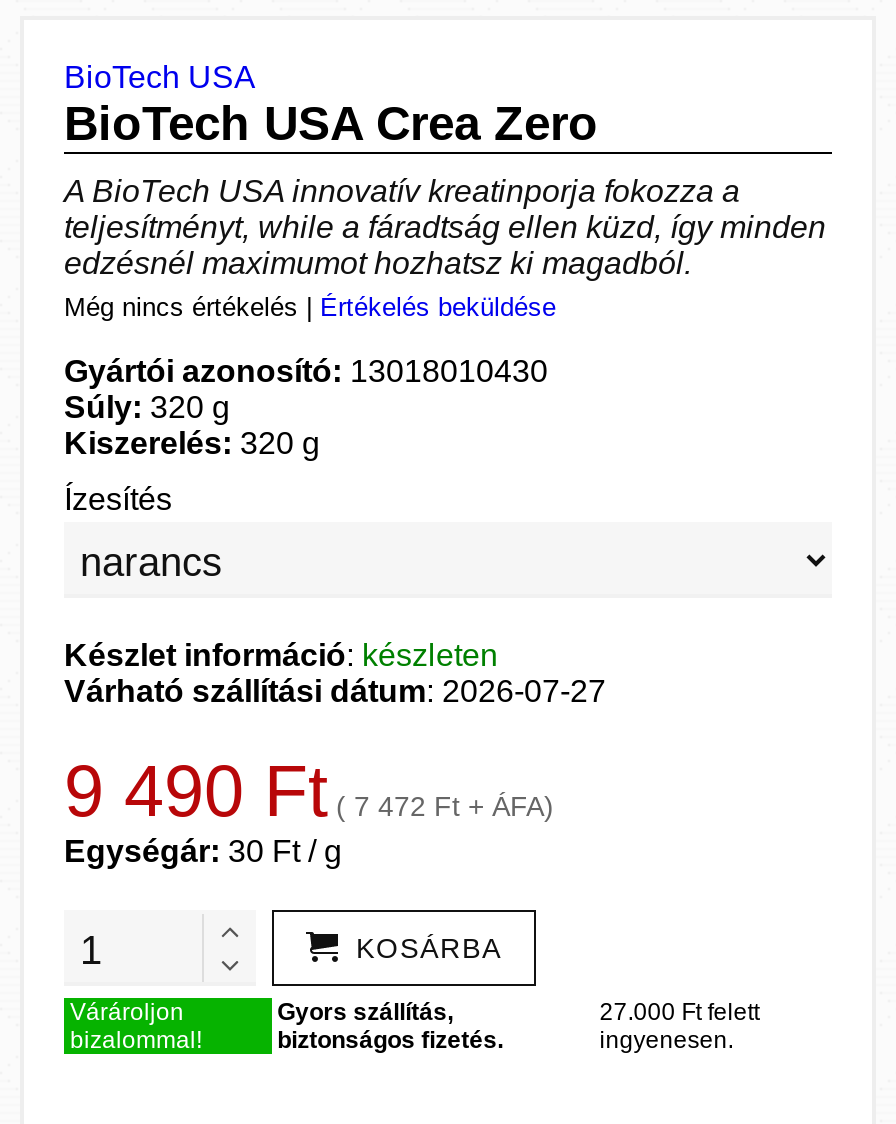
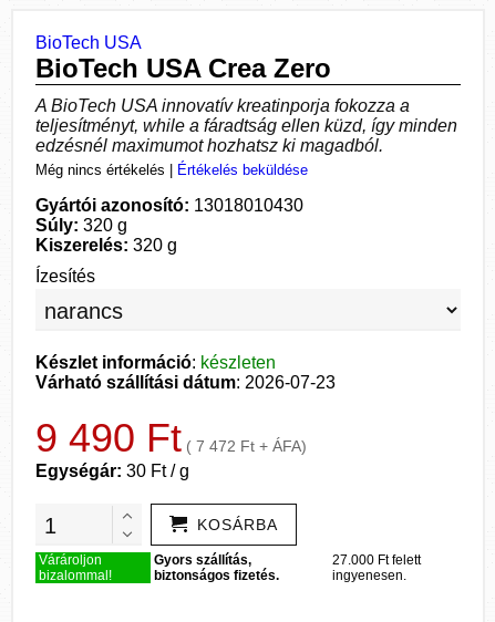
- Várható szállítási dátum: 2026-07-27
+ Várható szállítási dátum: 2026-07-23
